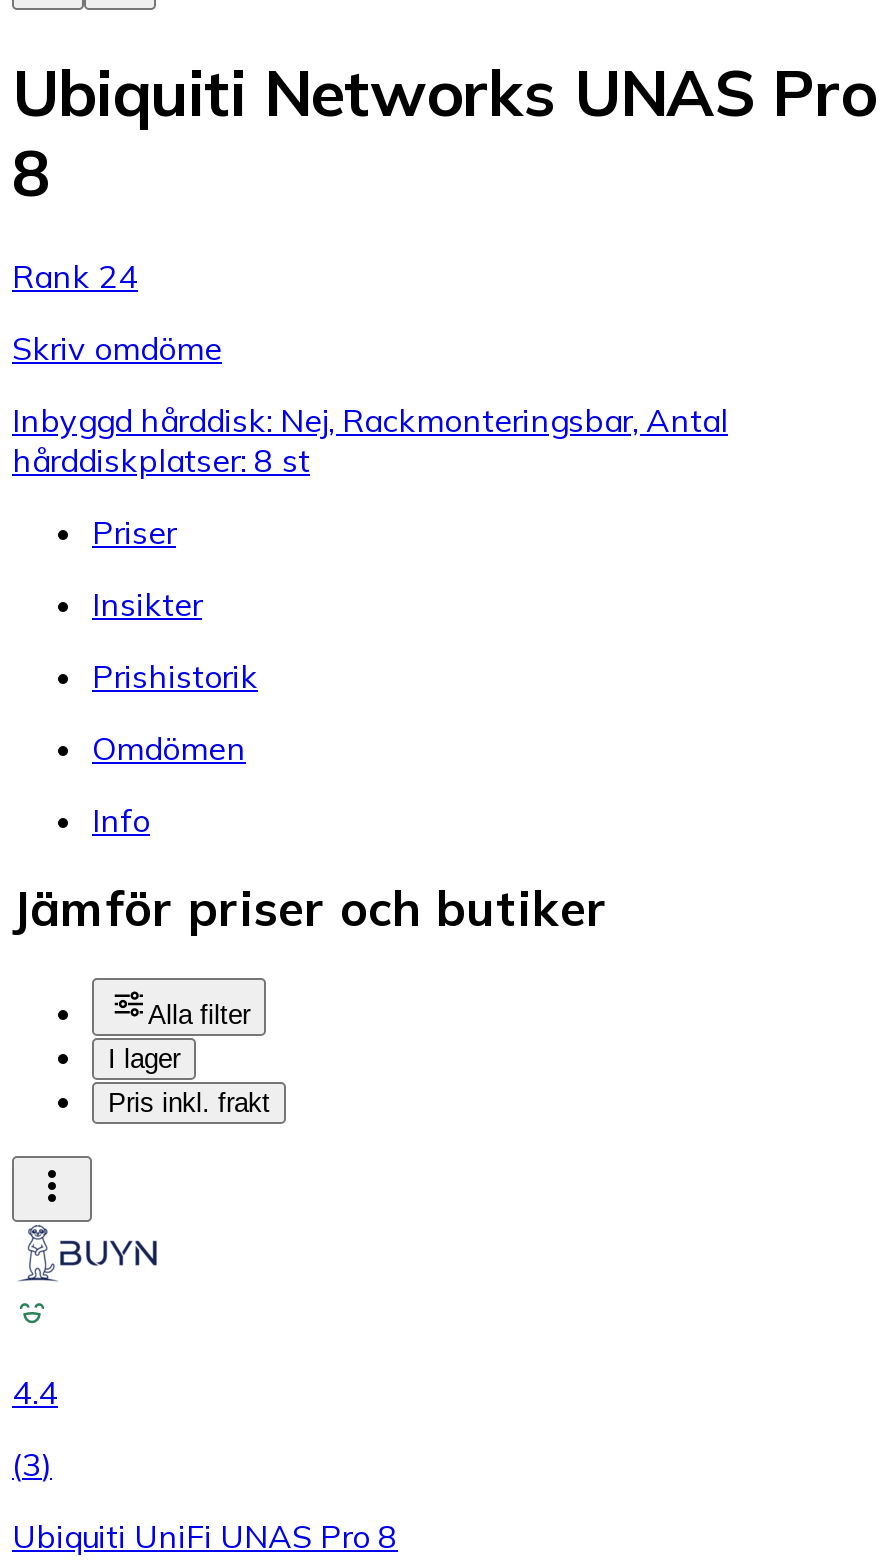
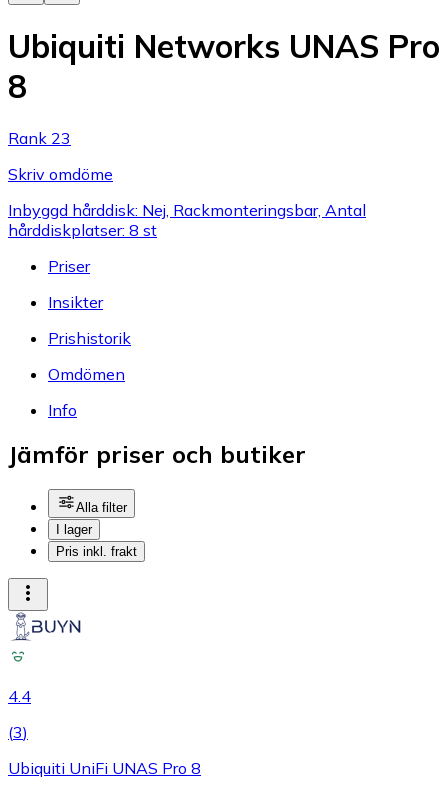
- Rank 24
+ Rank 23
